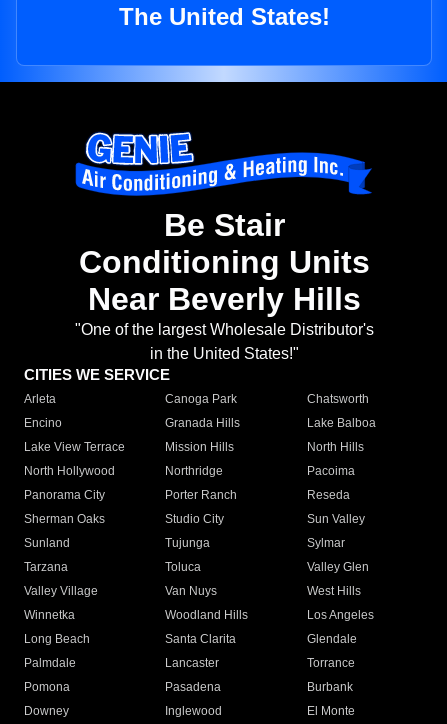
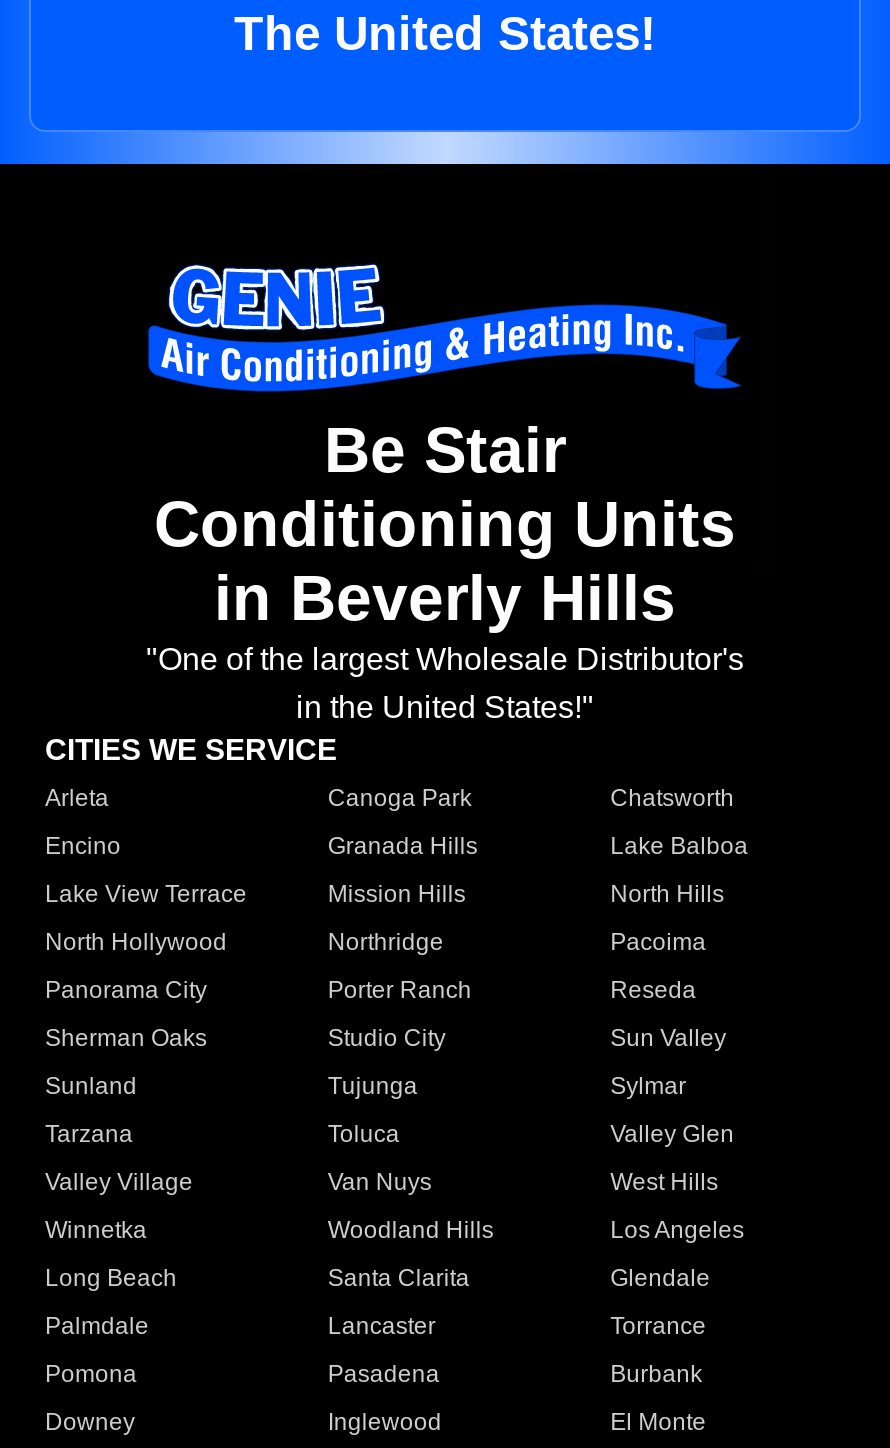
- Near Beverly Hills
+ in Beverly Hills
